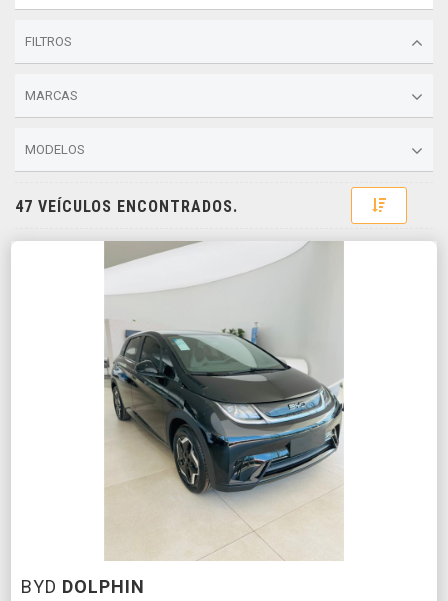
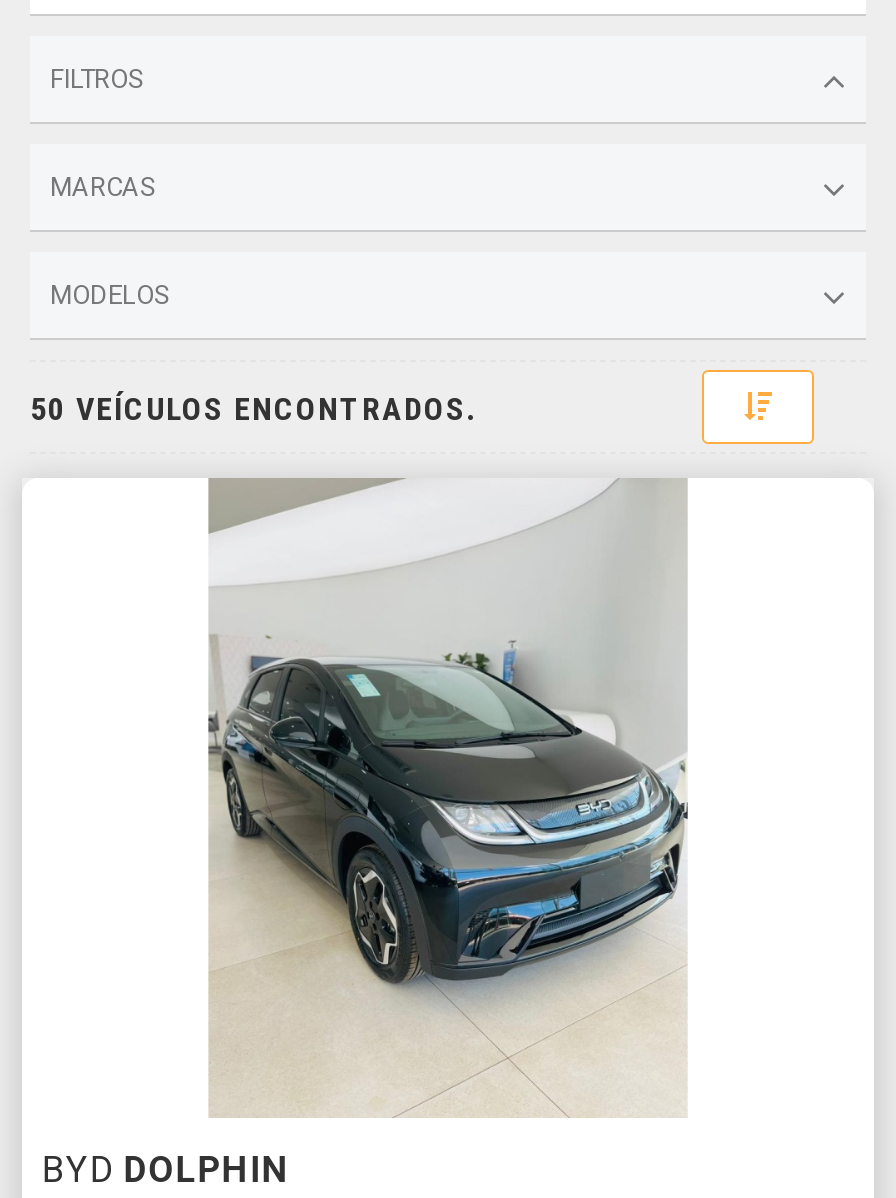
- 47 VEÍCULOS ENCONTRADOS.
+ 50 VEÍCULOS ENCONTRADOS.
